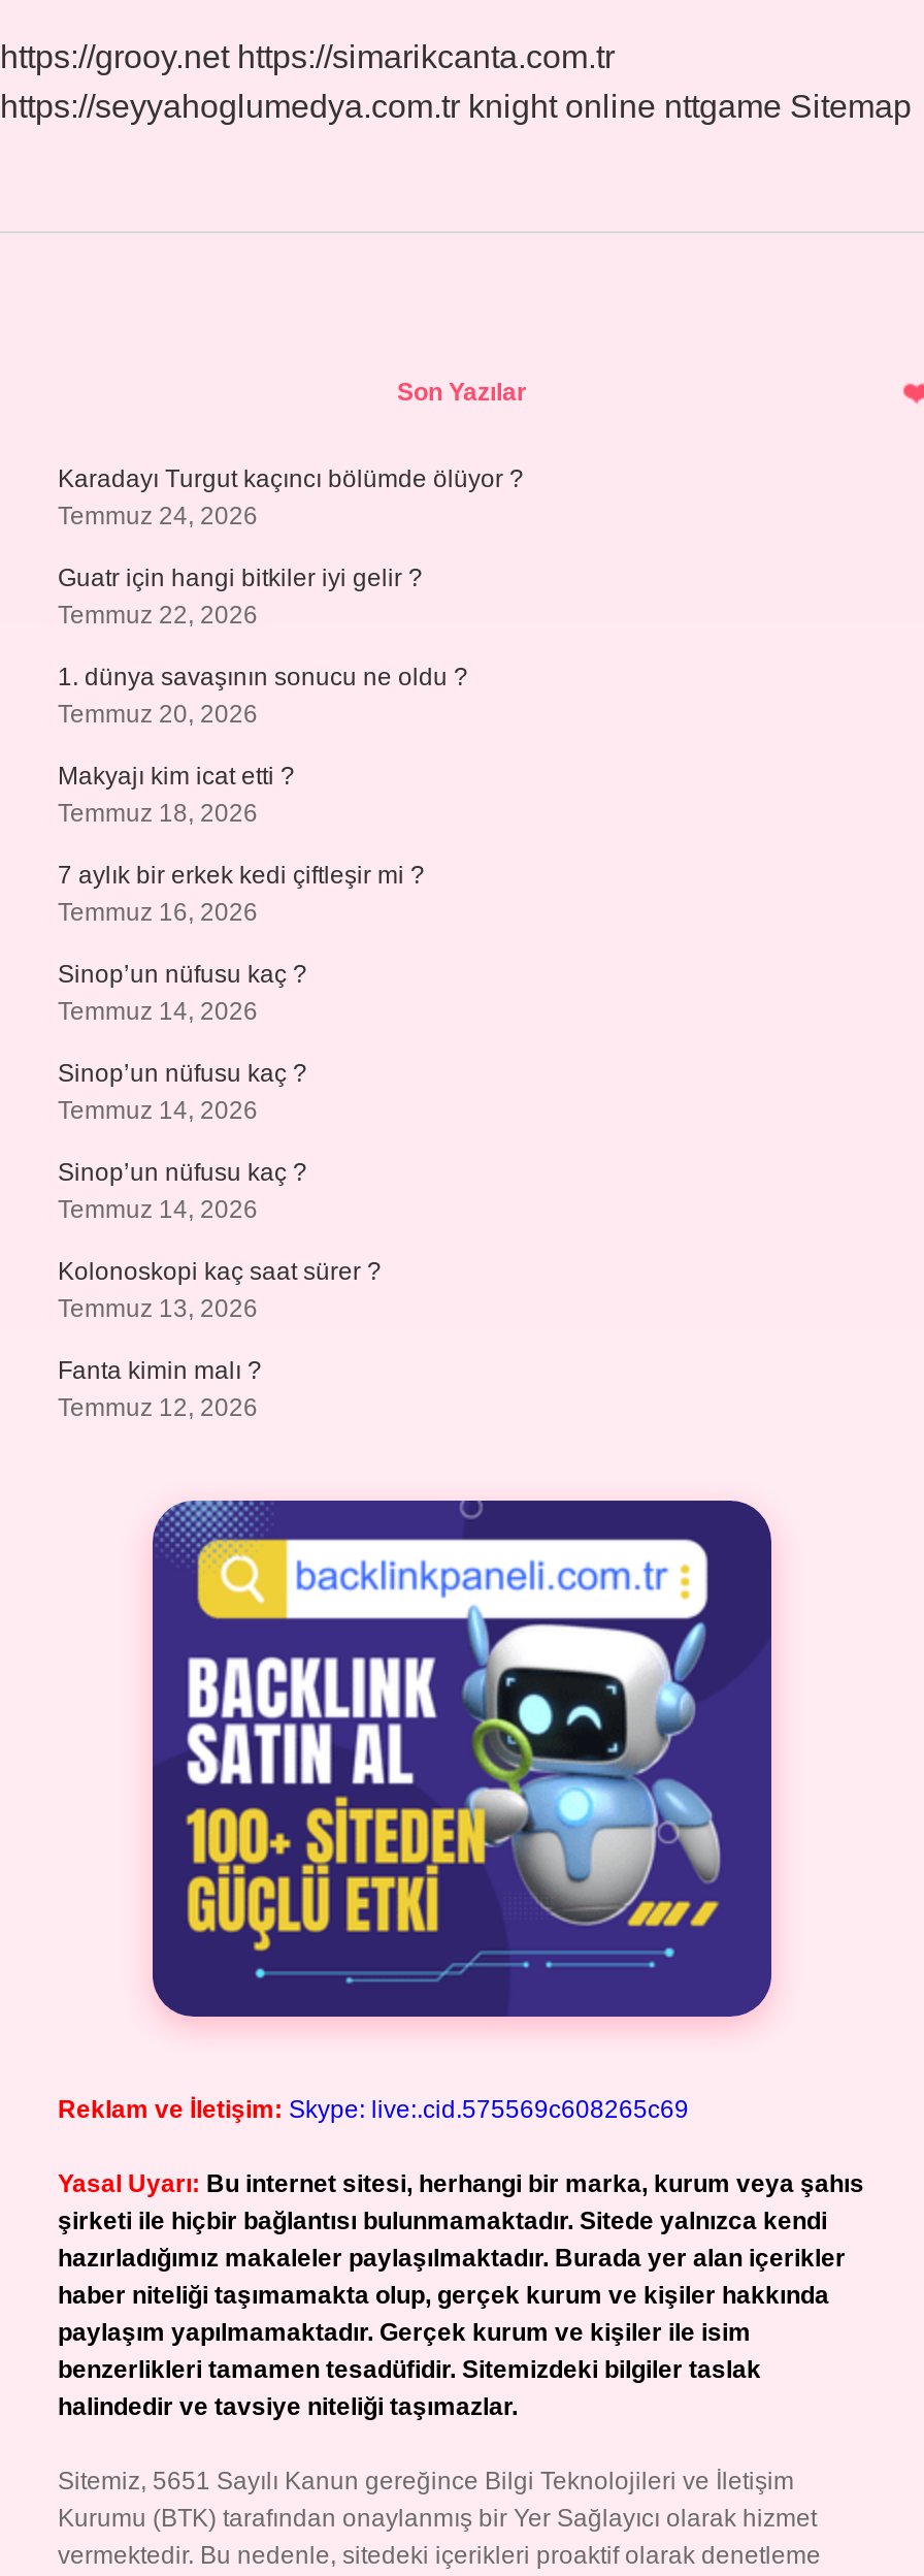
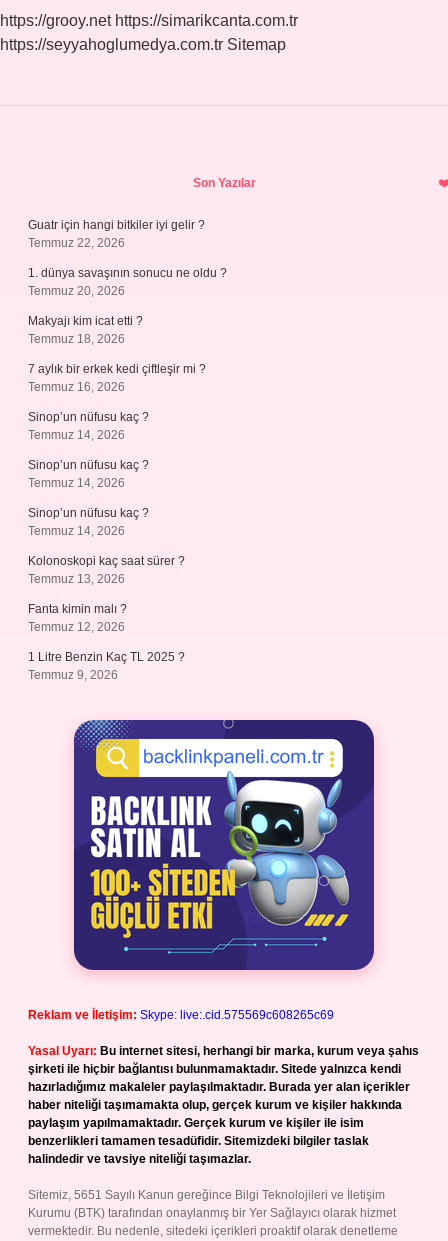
- https://seyyahoglumedya.com.tr knight online nttgame Sitemap
+ https://seyyahoglumedya.com.tr Sitemap

- Karadayı Turgut kaçıncı bölümde ölüyor ?
- Temmuz 24, 2026

moved up: Guatr için hangi bitkiler iyi gelir ? | Temmuz 22, 2026 | 1. dünya savaşının sonucu ne oldu ? | ... | Fanta kimin malı ? | Temmuz 12, 2026

+ 1 Litre Benzin Kaç TL 2025 ?
+ Temmuz 9, 2026
